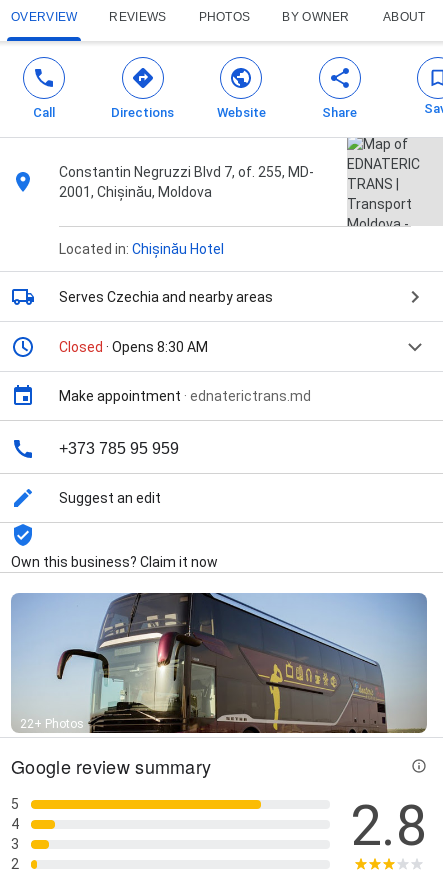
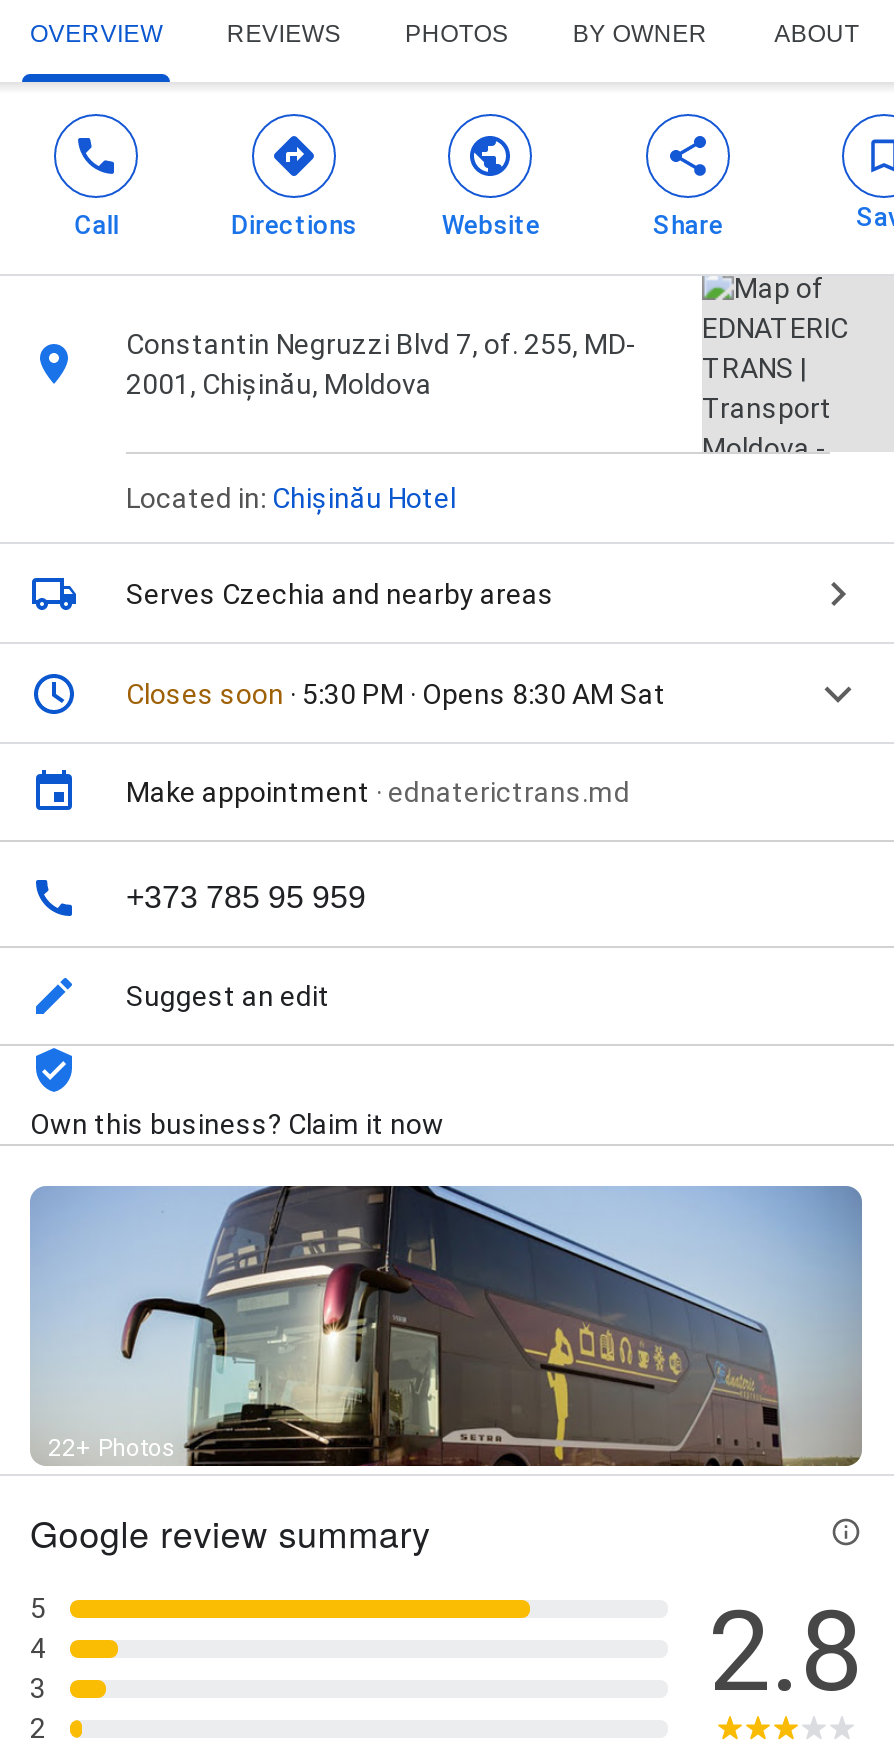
- Closed · Opens 8:30 AM
+ Closes soon · 5:30 PM · Opens 8:30 AM Sat
